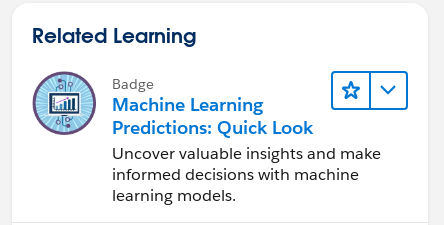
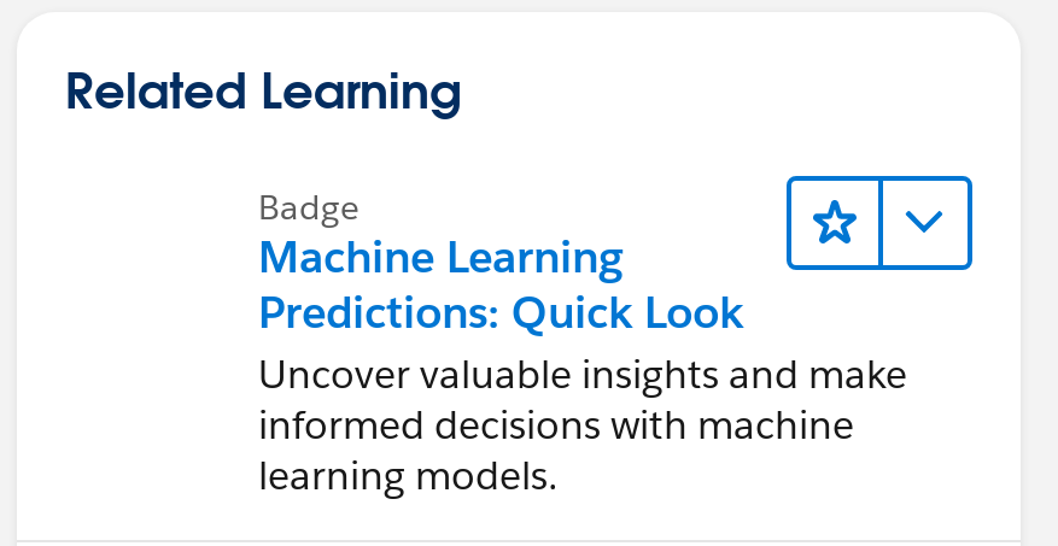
- [image]
